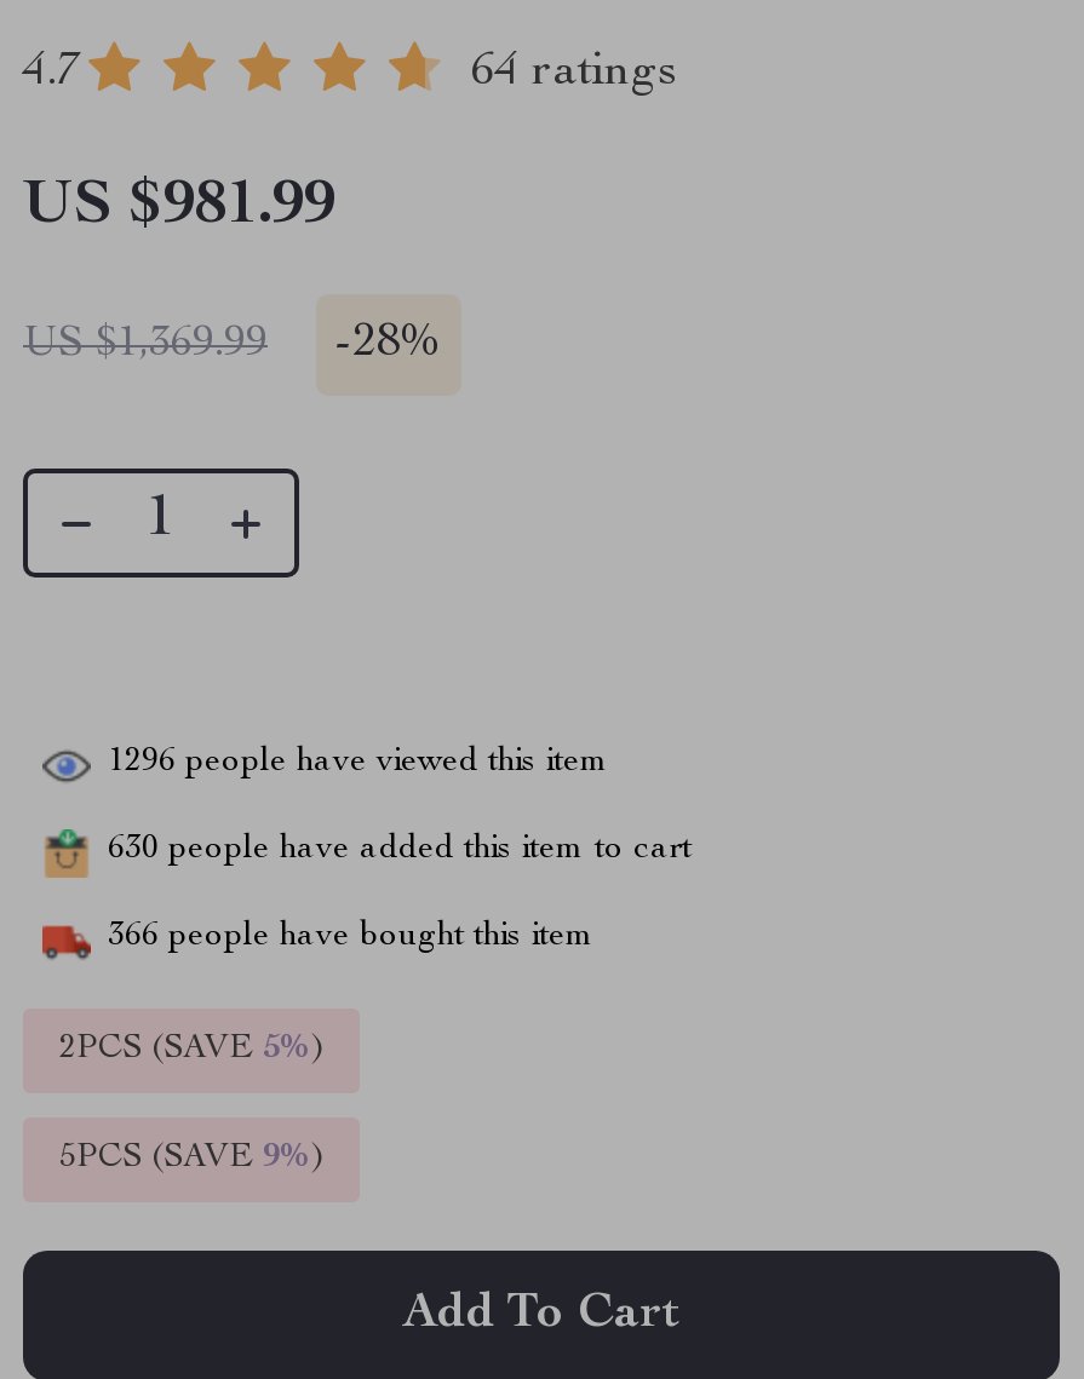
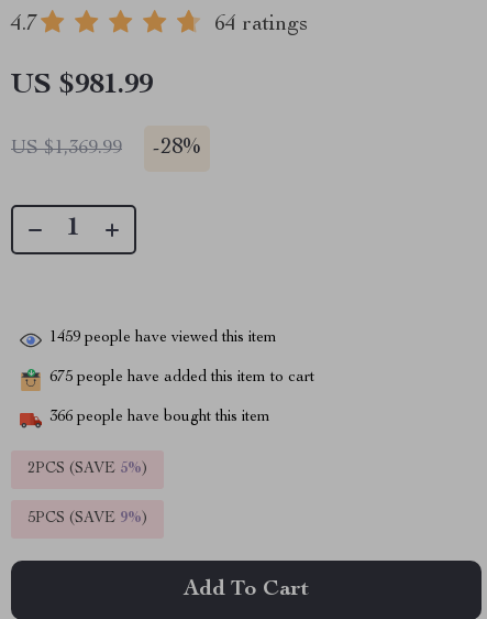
- 1296 people have viewed this item
+ 1459 people have viewed this item

- 630 people have added this item to cart
+ 675 people have added this item to cart
